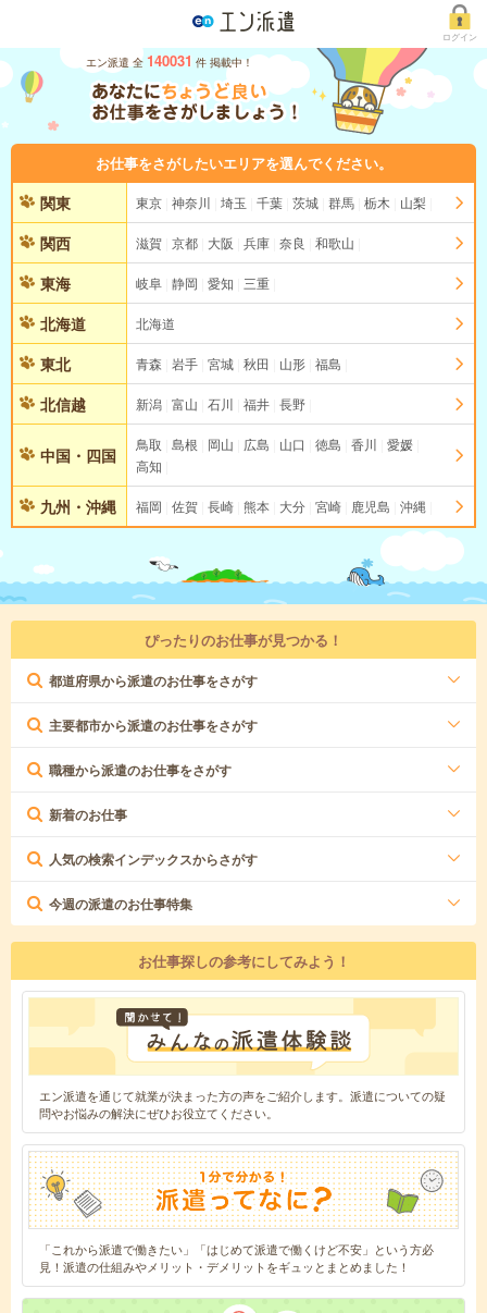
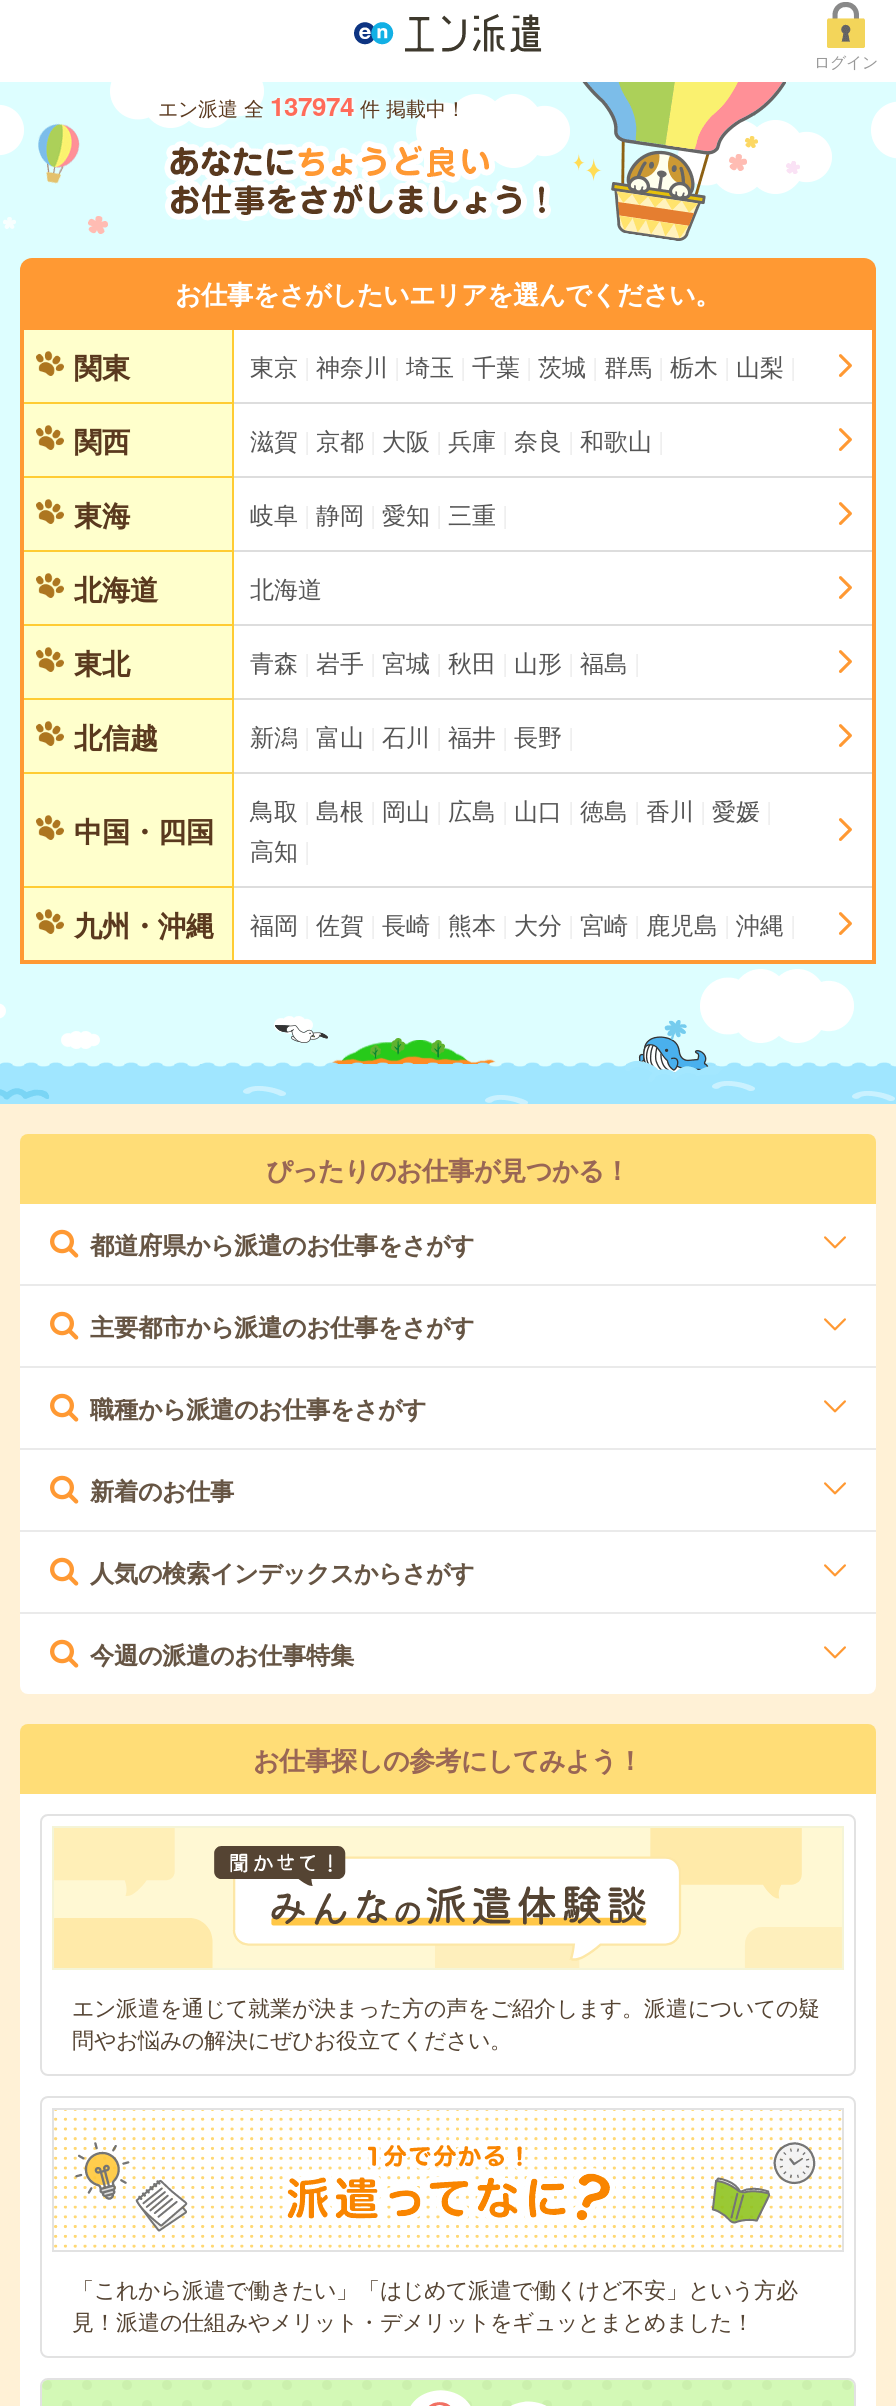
- エン派遣 全 140031 件 掲載中！
+ エン派遣 全 137974 件 掲載中！
